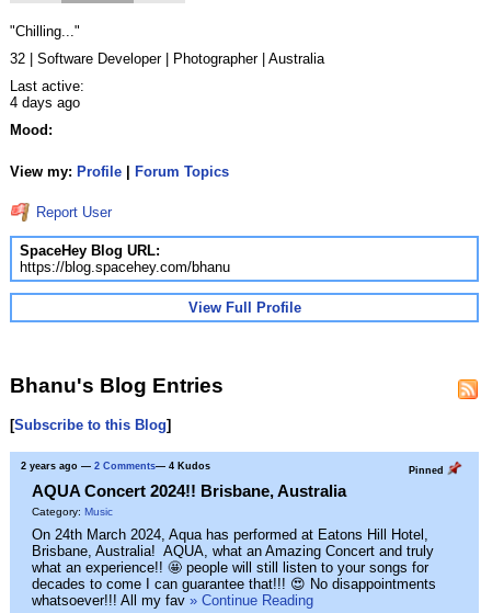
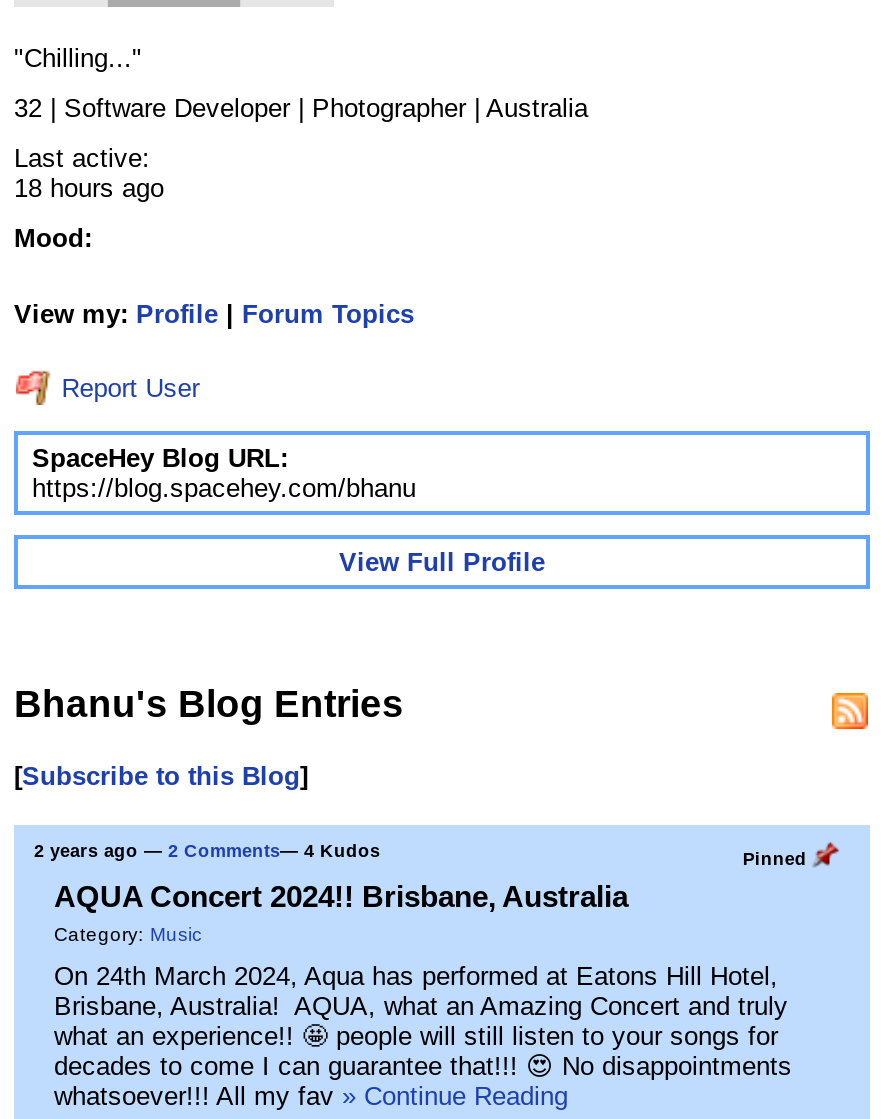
- 4 days ago
+ 18 hours ago
